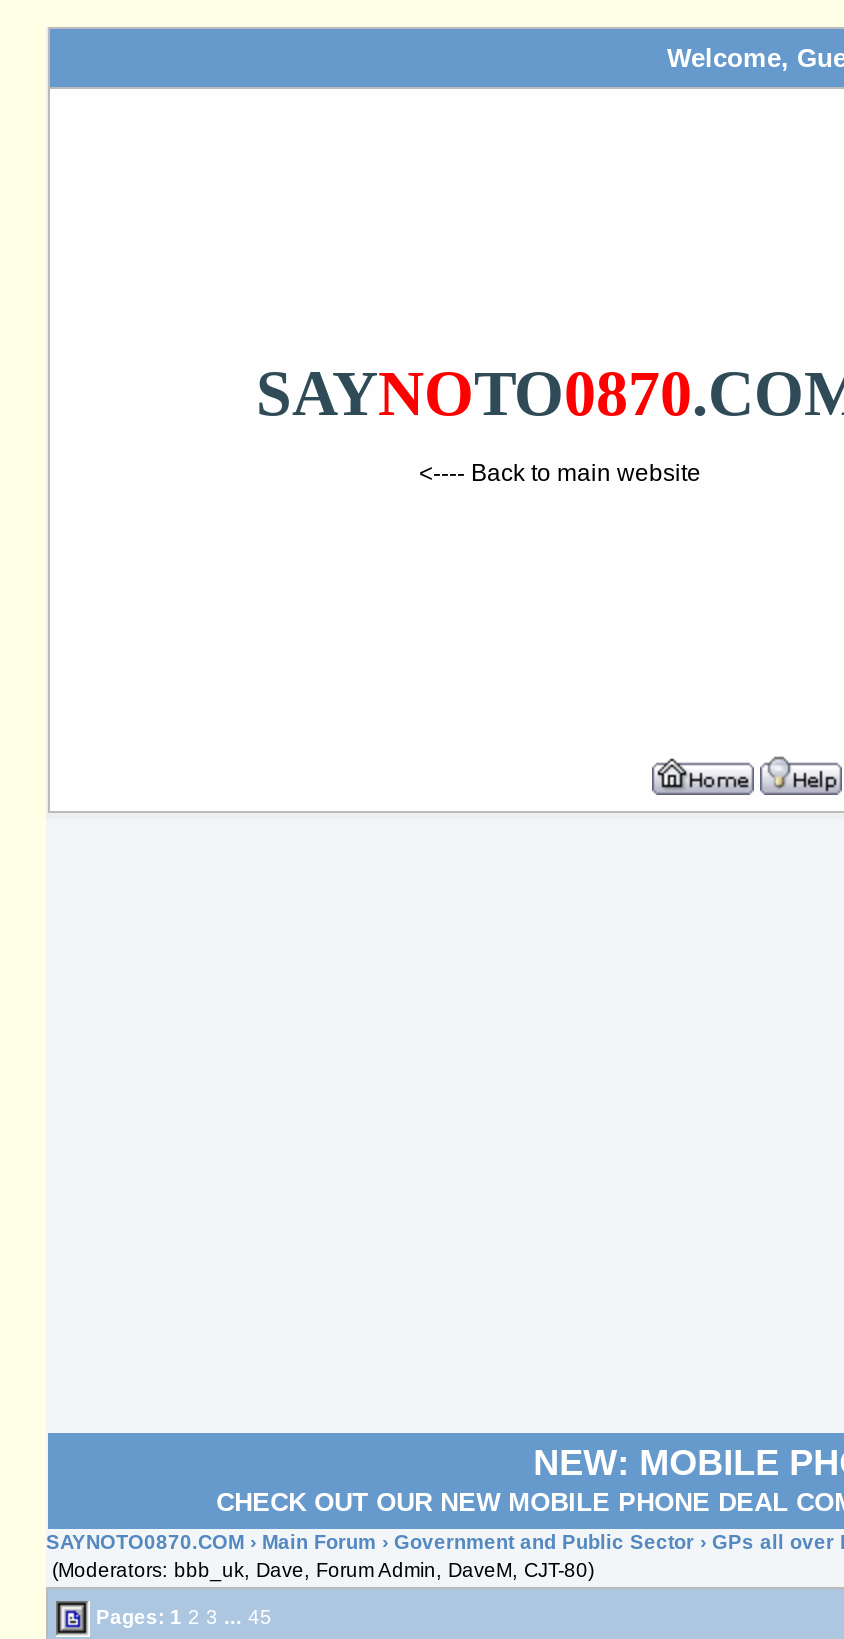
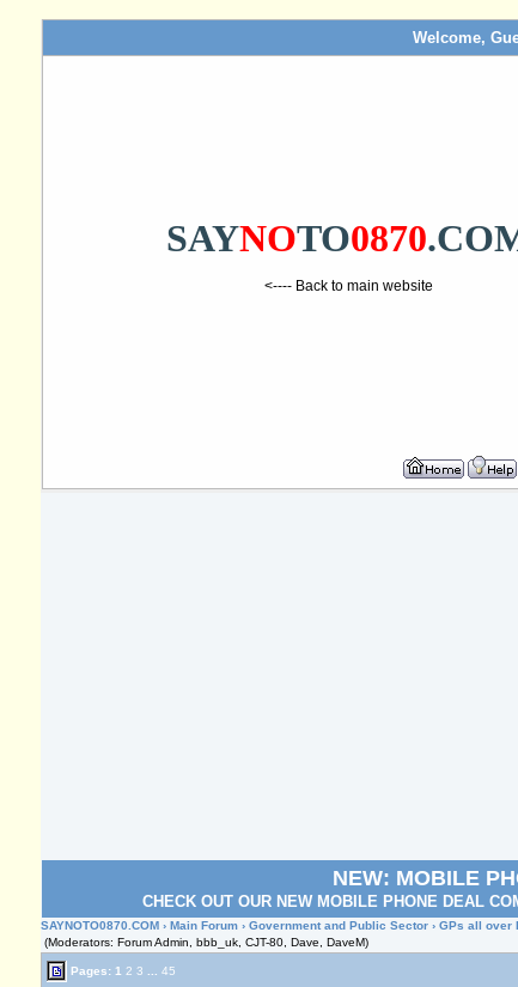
- (Moderators: bbb_uk, Dave, Forum Admin, DaveM, CJT-80)
+ (Moderators: Forum Admin, bbb_uk, CJT-80, Dave, DaveM)
